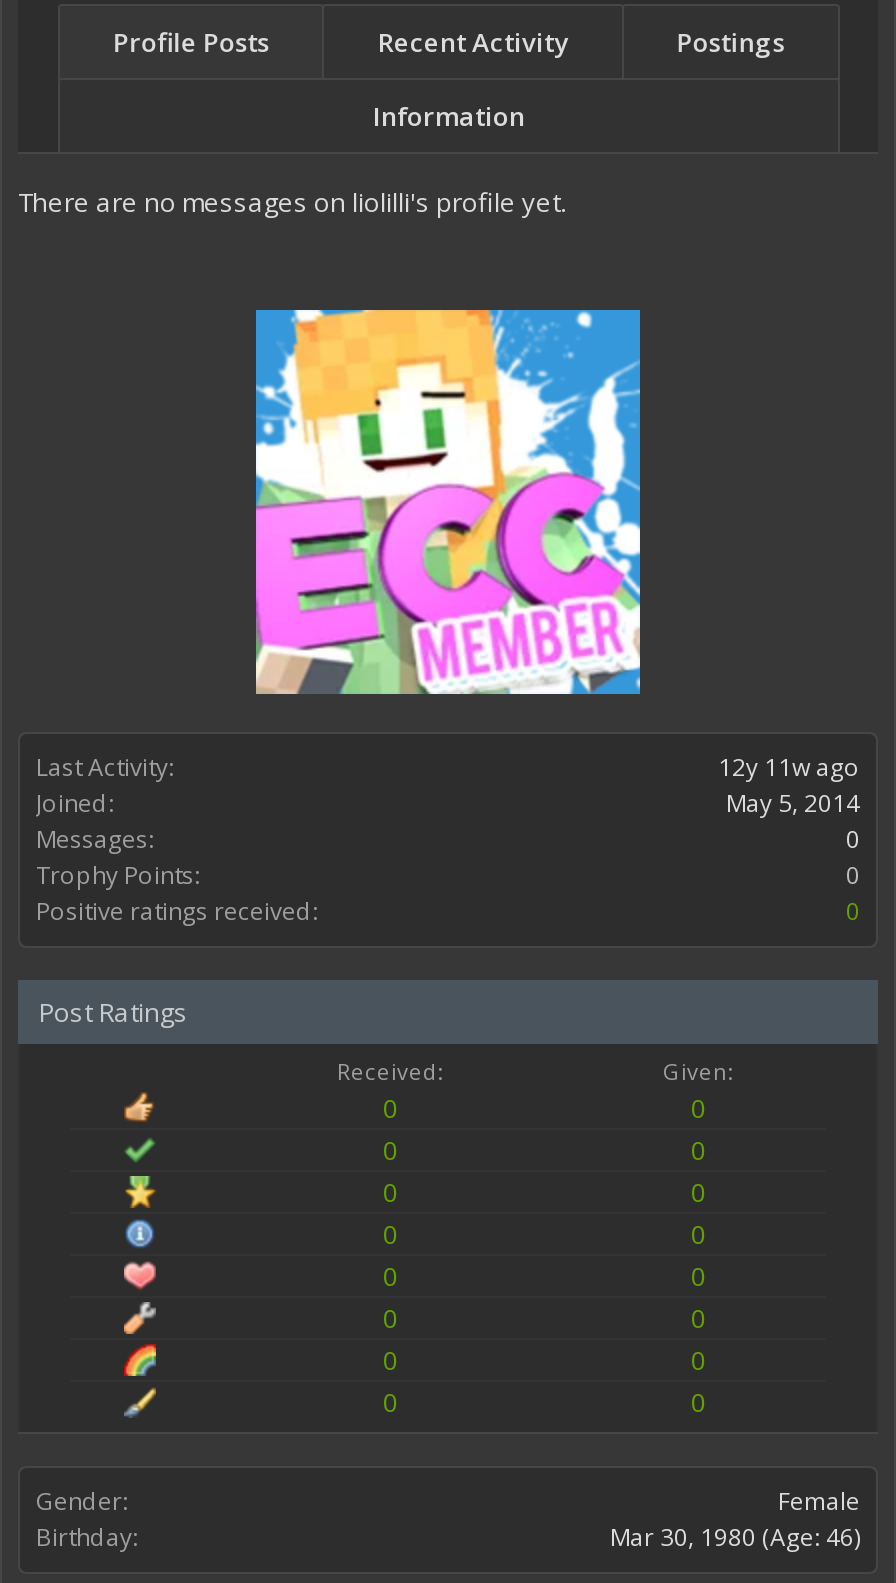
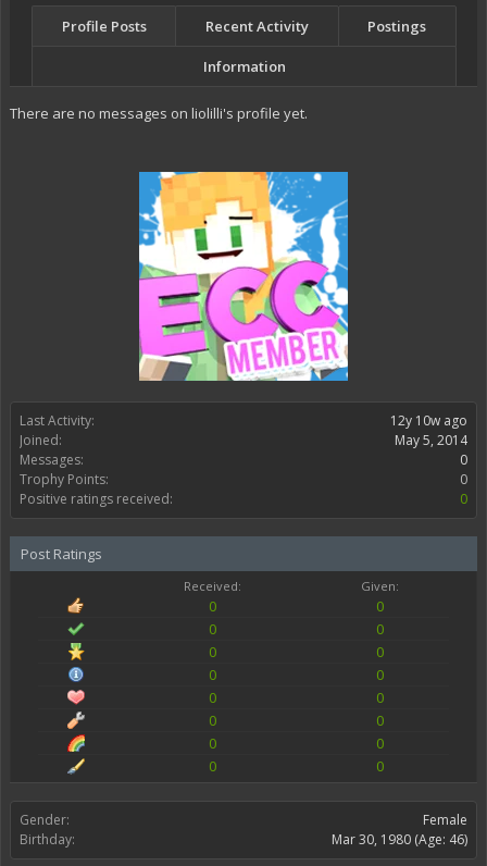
- 12y 11w ago
+ 12y 10w ago
